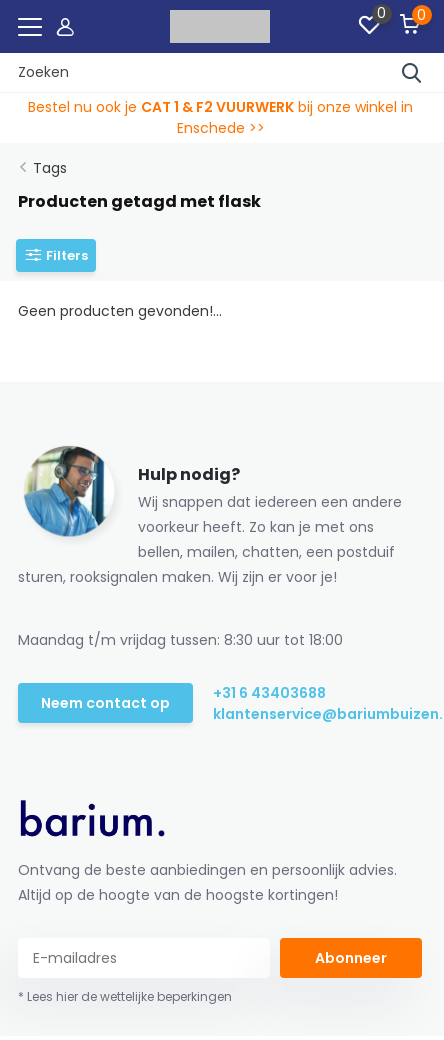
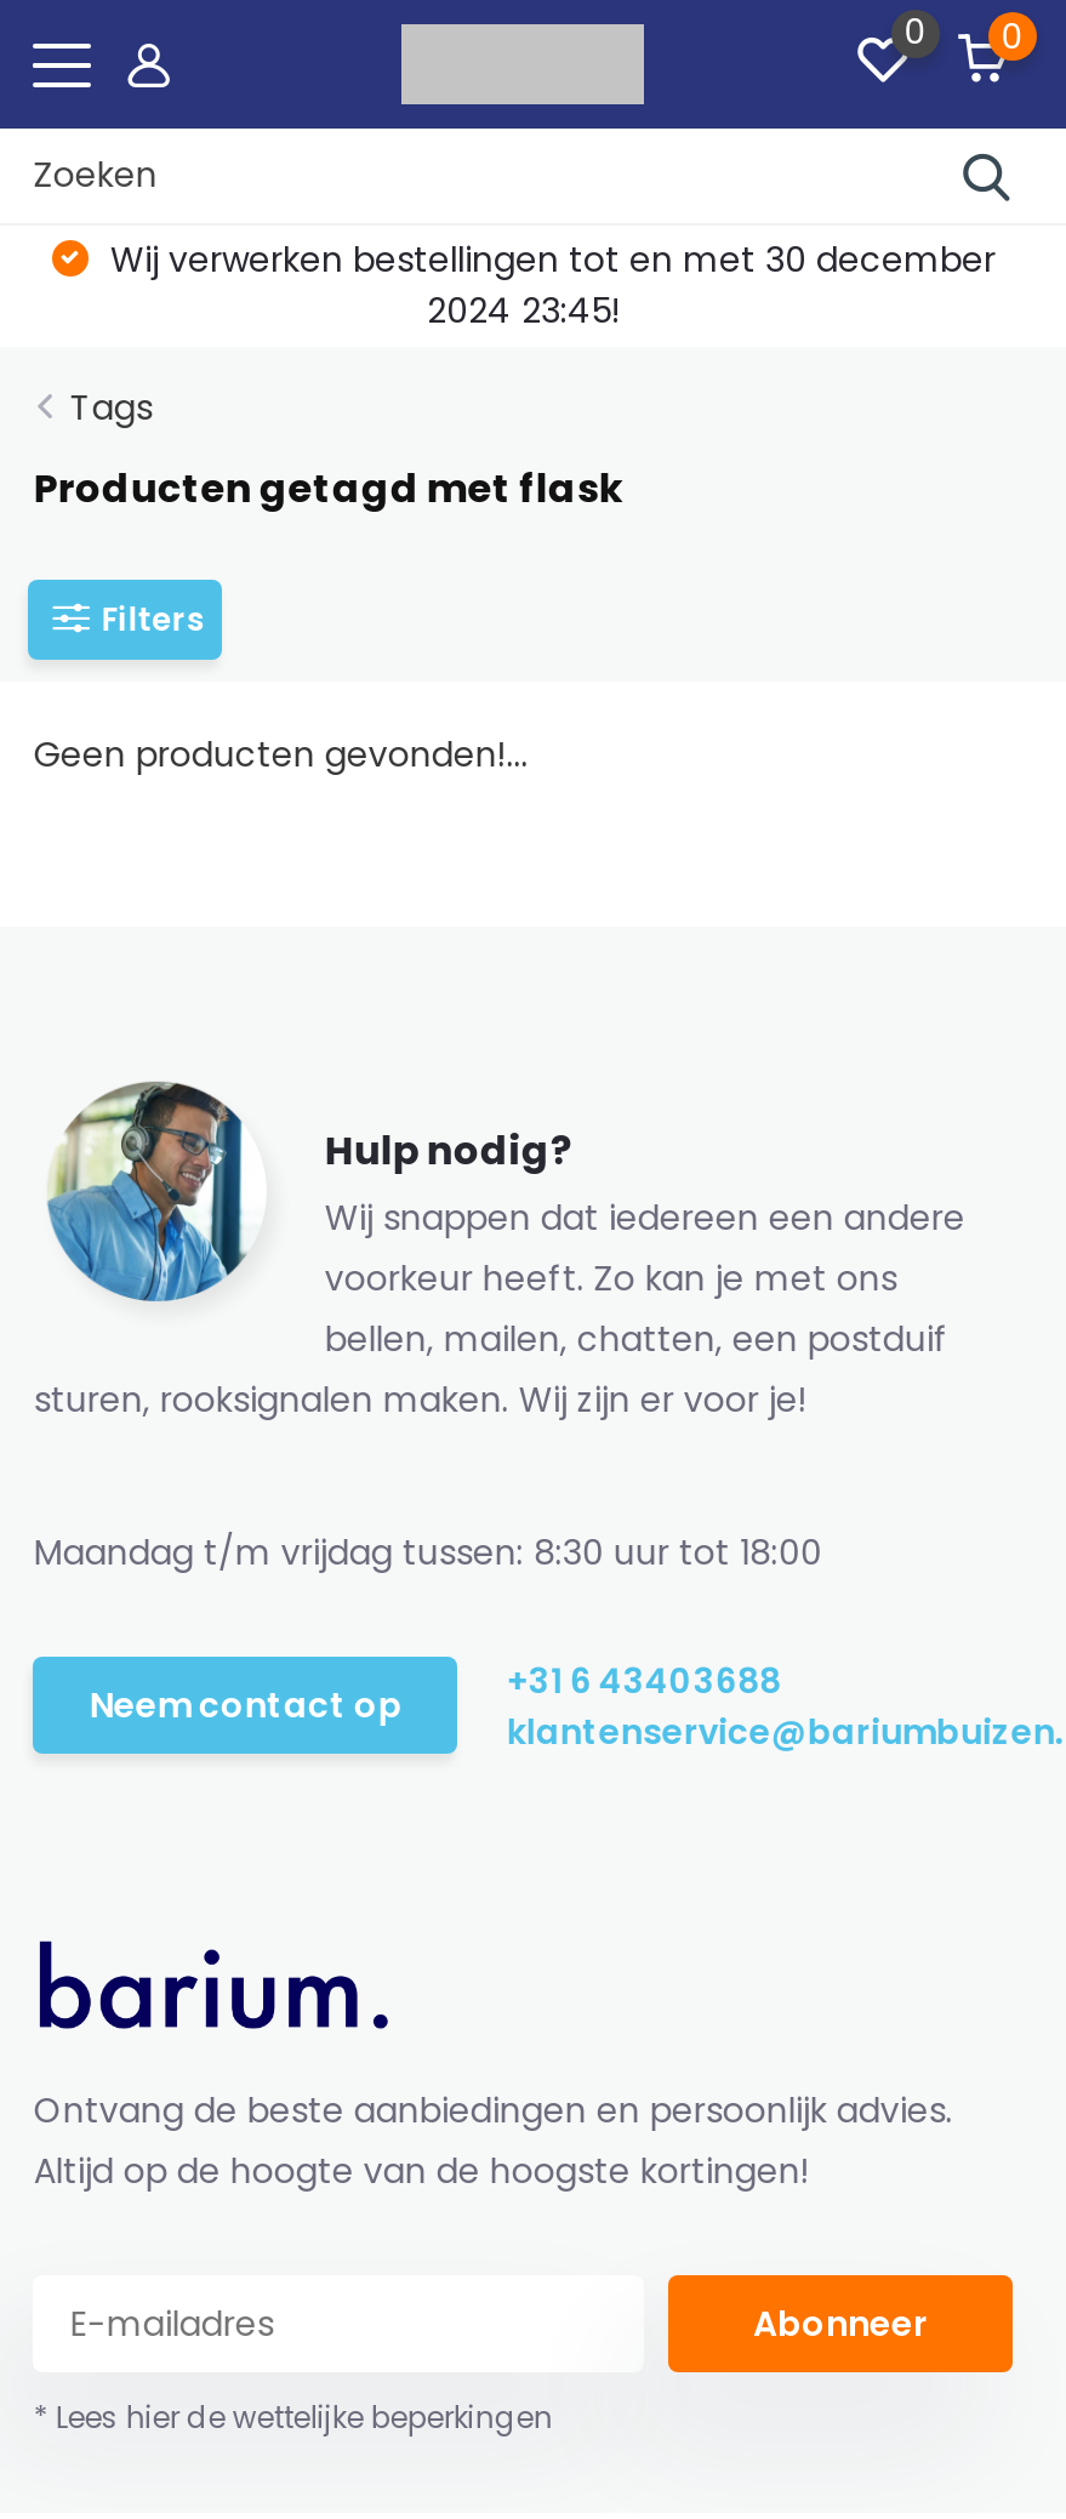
- Bestel nu ook je CAT 1 & F2 VUURWERK bij onze winkel in
- Enschede >>
+ Wij verwerken bestellingen tot en met 30 december
+ 2024 23:45!
